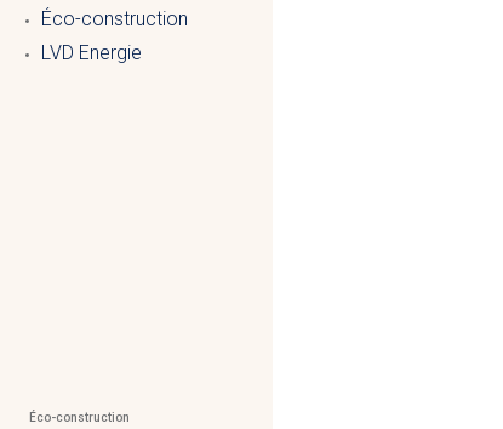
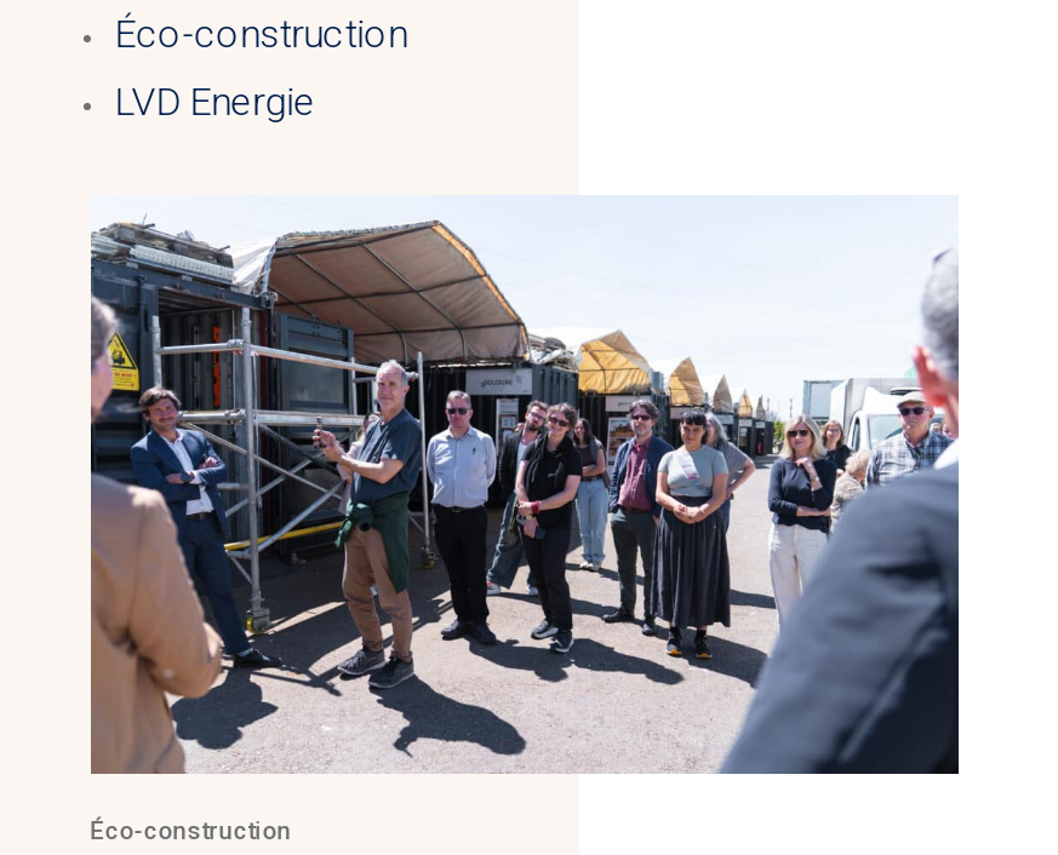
+ [image]
